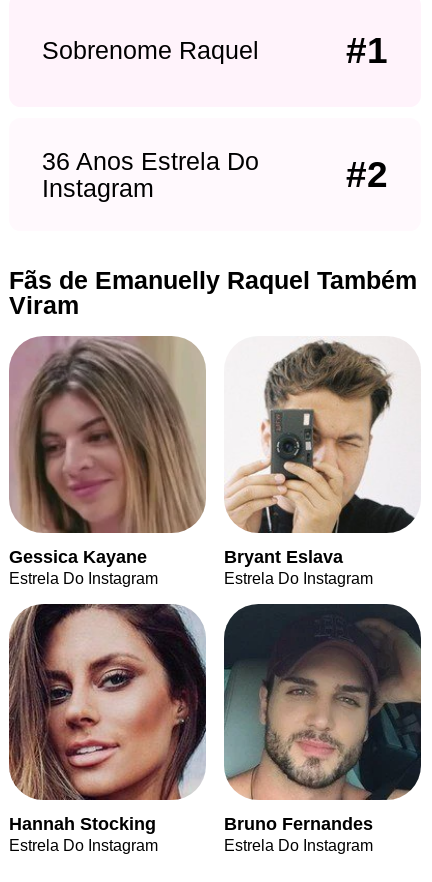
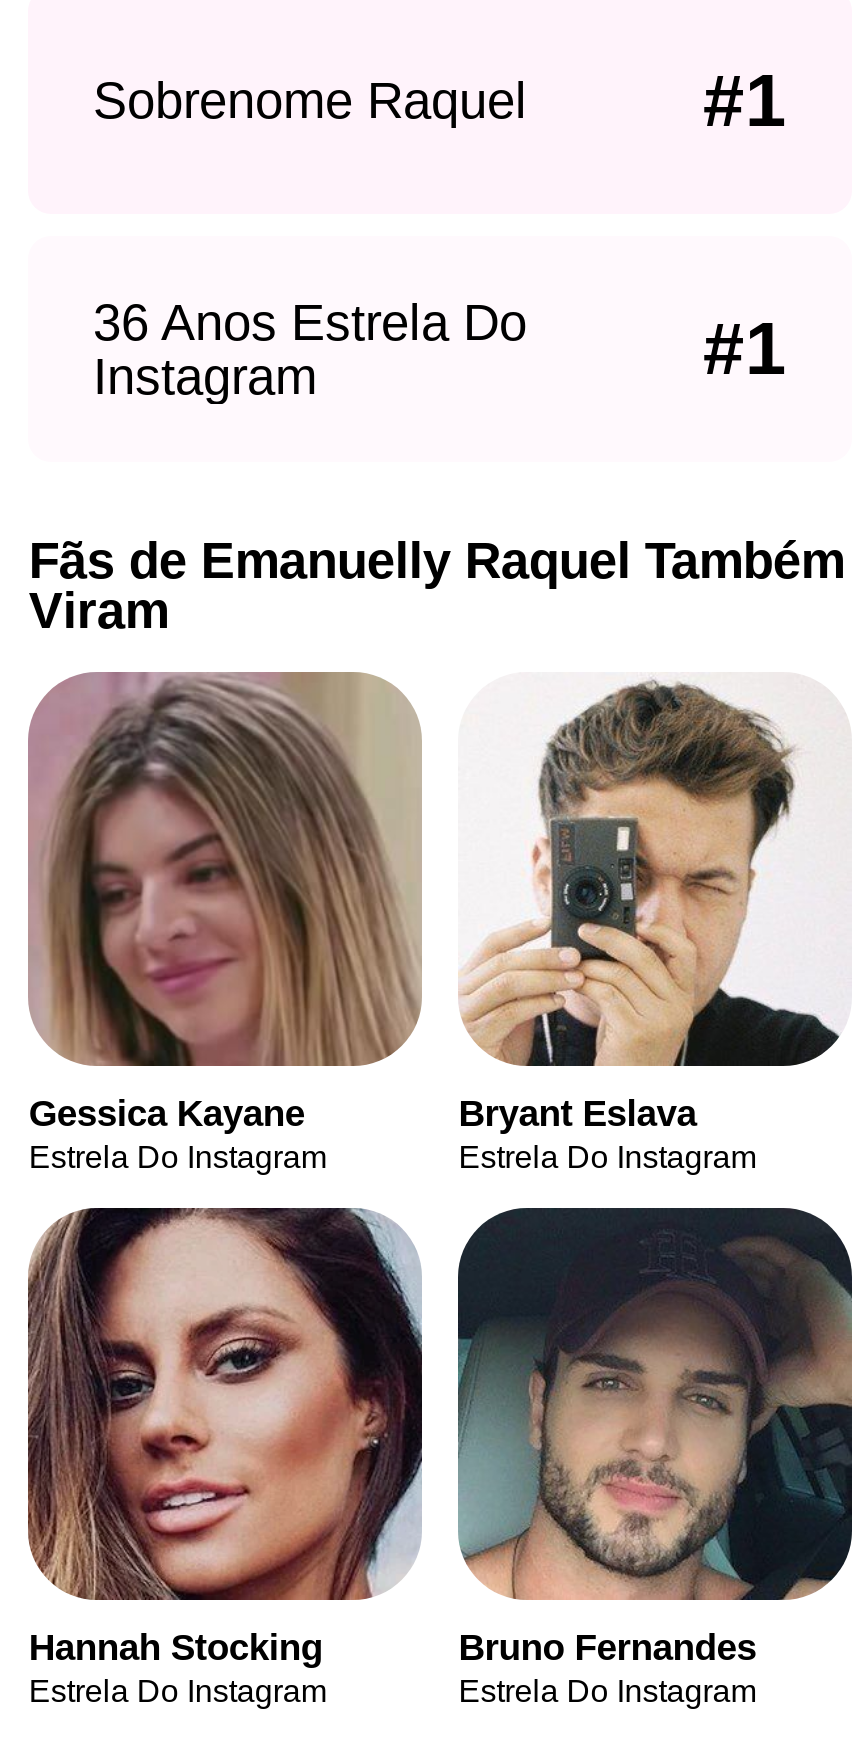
- #2
+ #1
